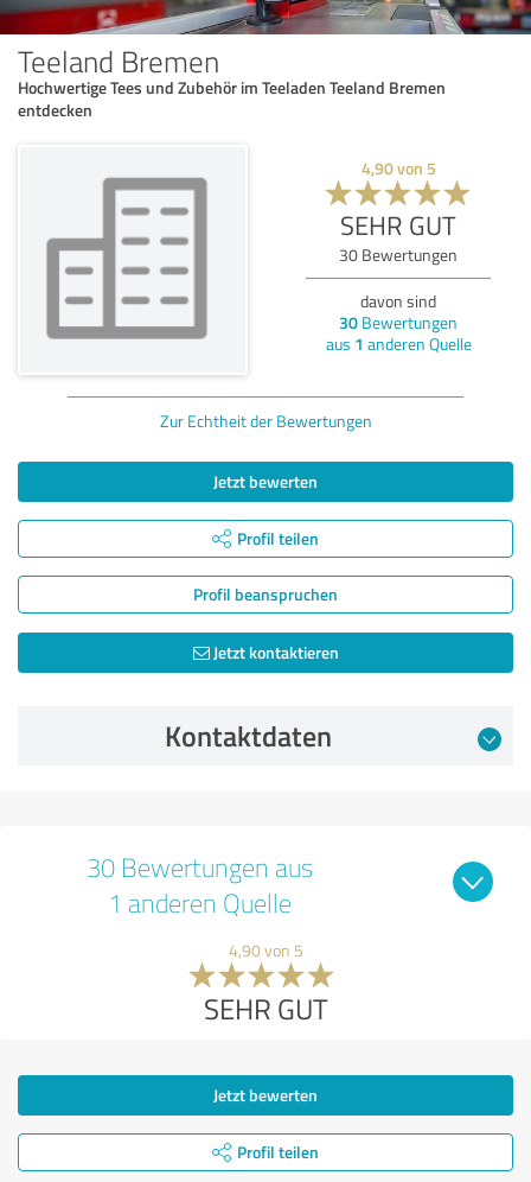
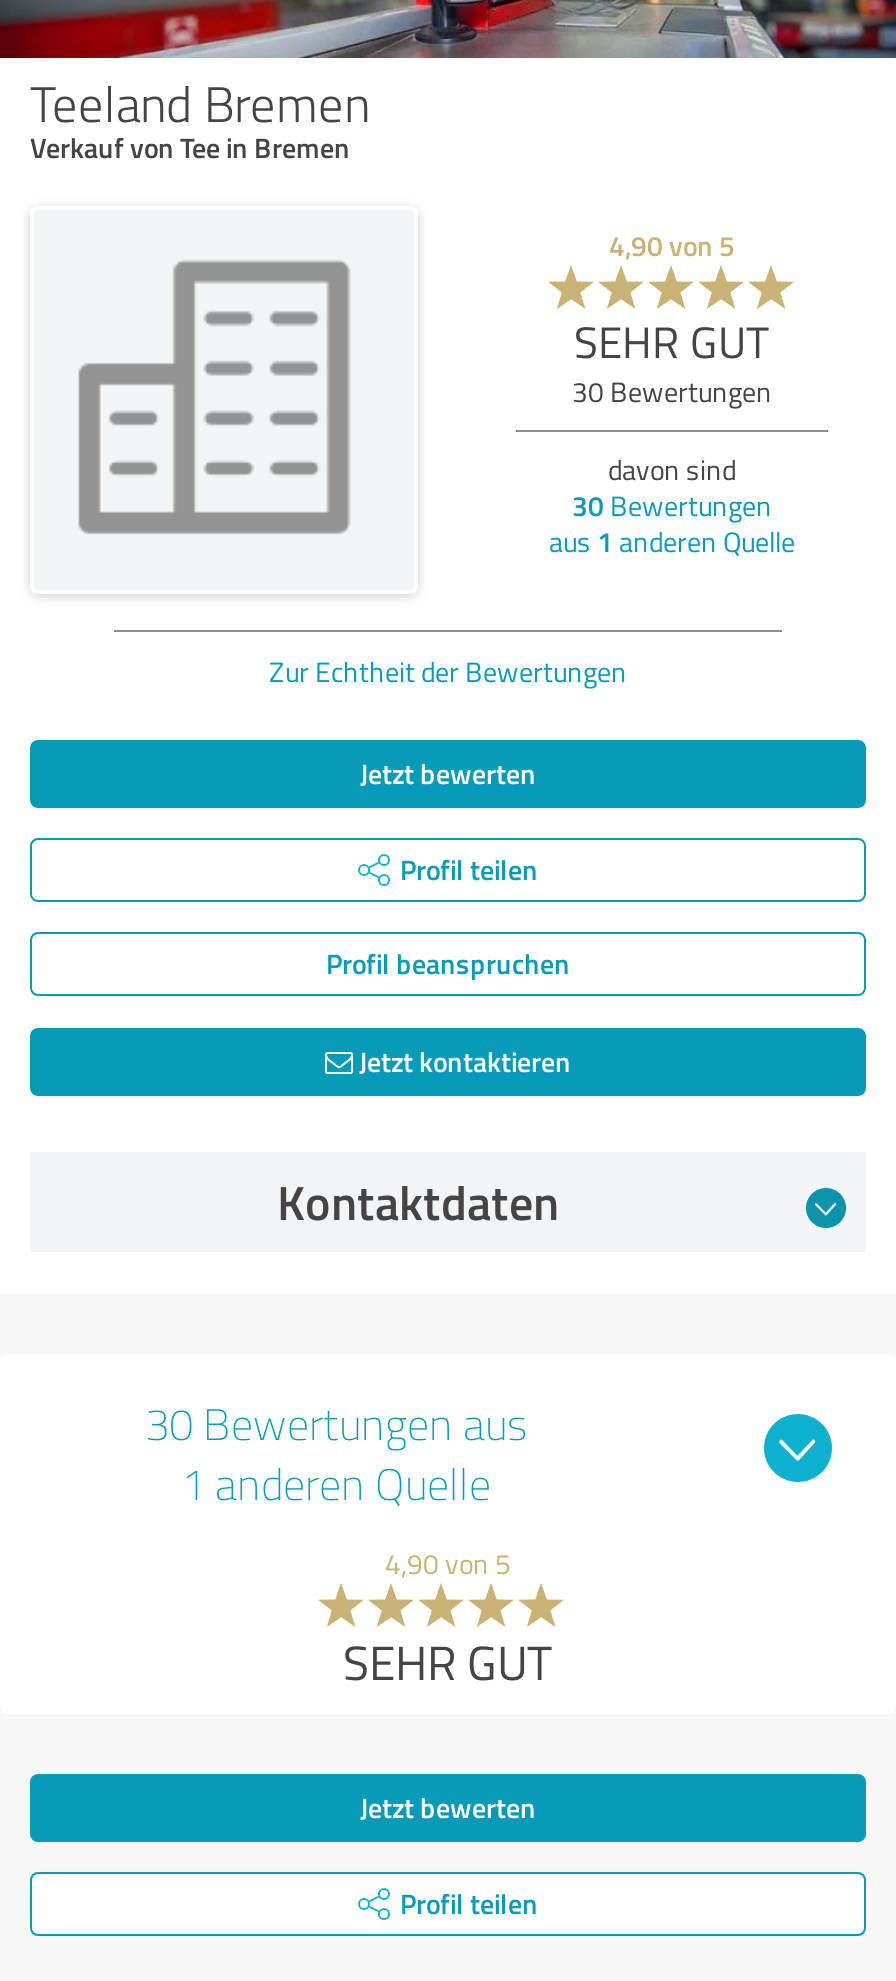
- Hochwertige Tees und Zubehör im Teeladen Teeland Bremen
- entdecken
+ Verkauf von Tee in Bremen
